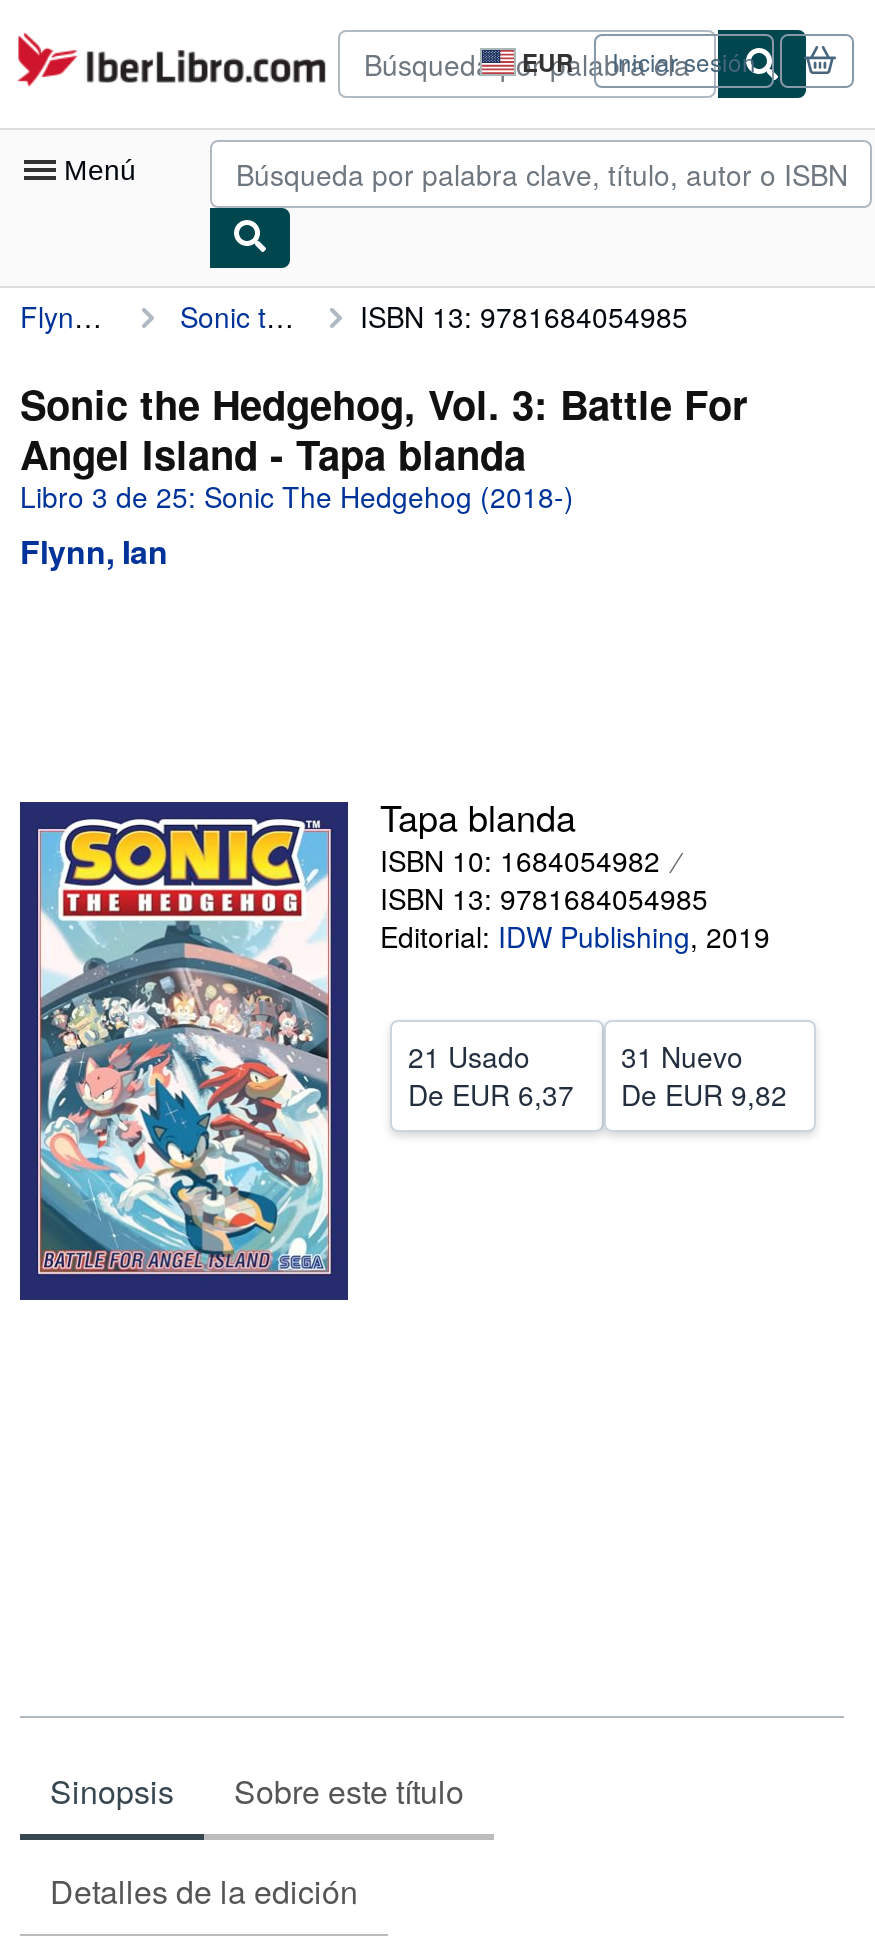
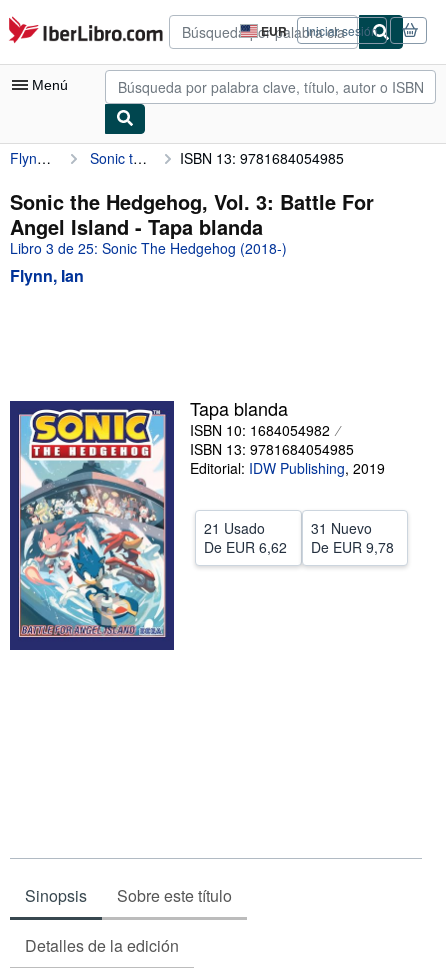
- De EUR 6,37
+ De EUR 6,62

- De EUR 9,82
+ De EUR 9,78
